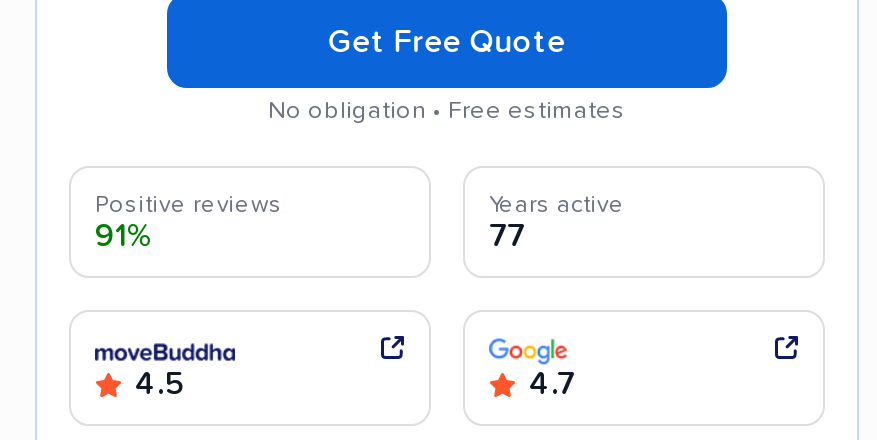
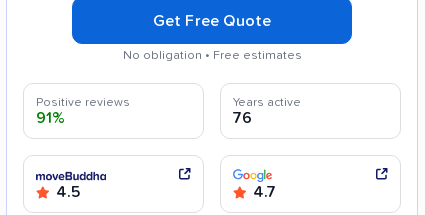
- 77
+ 76
